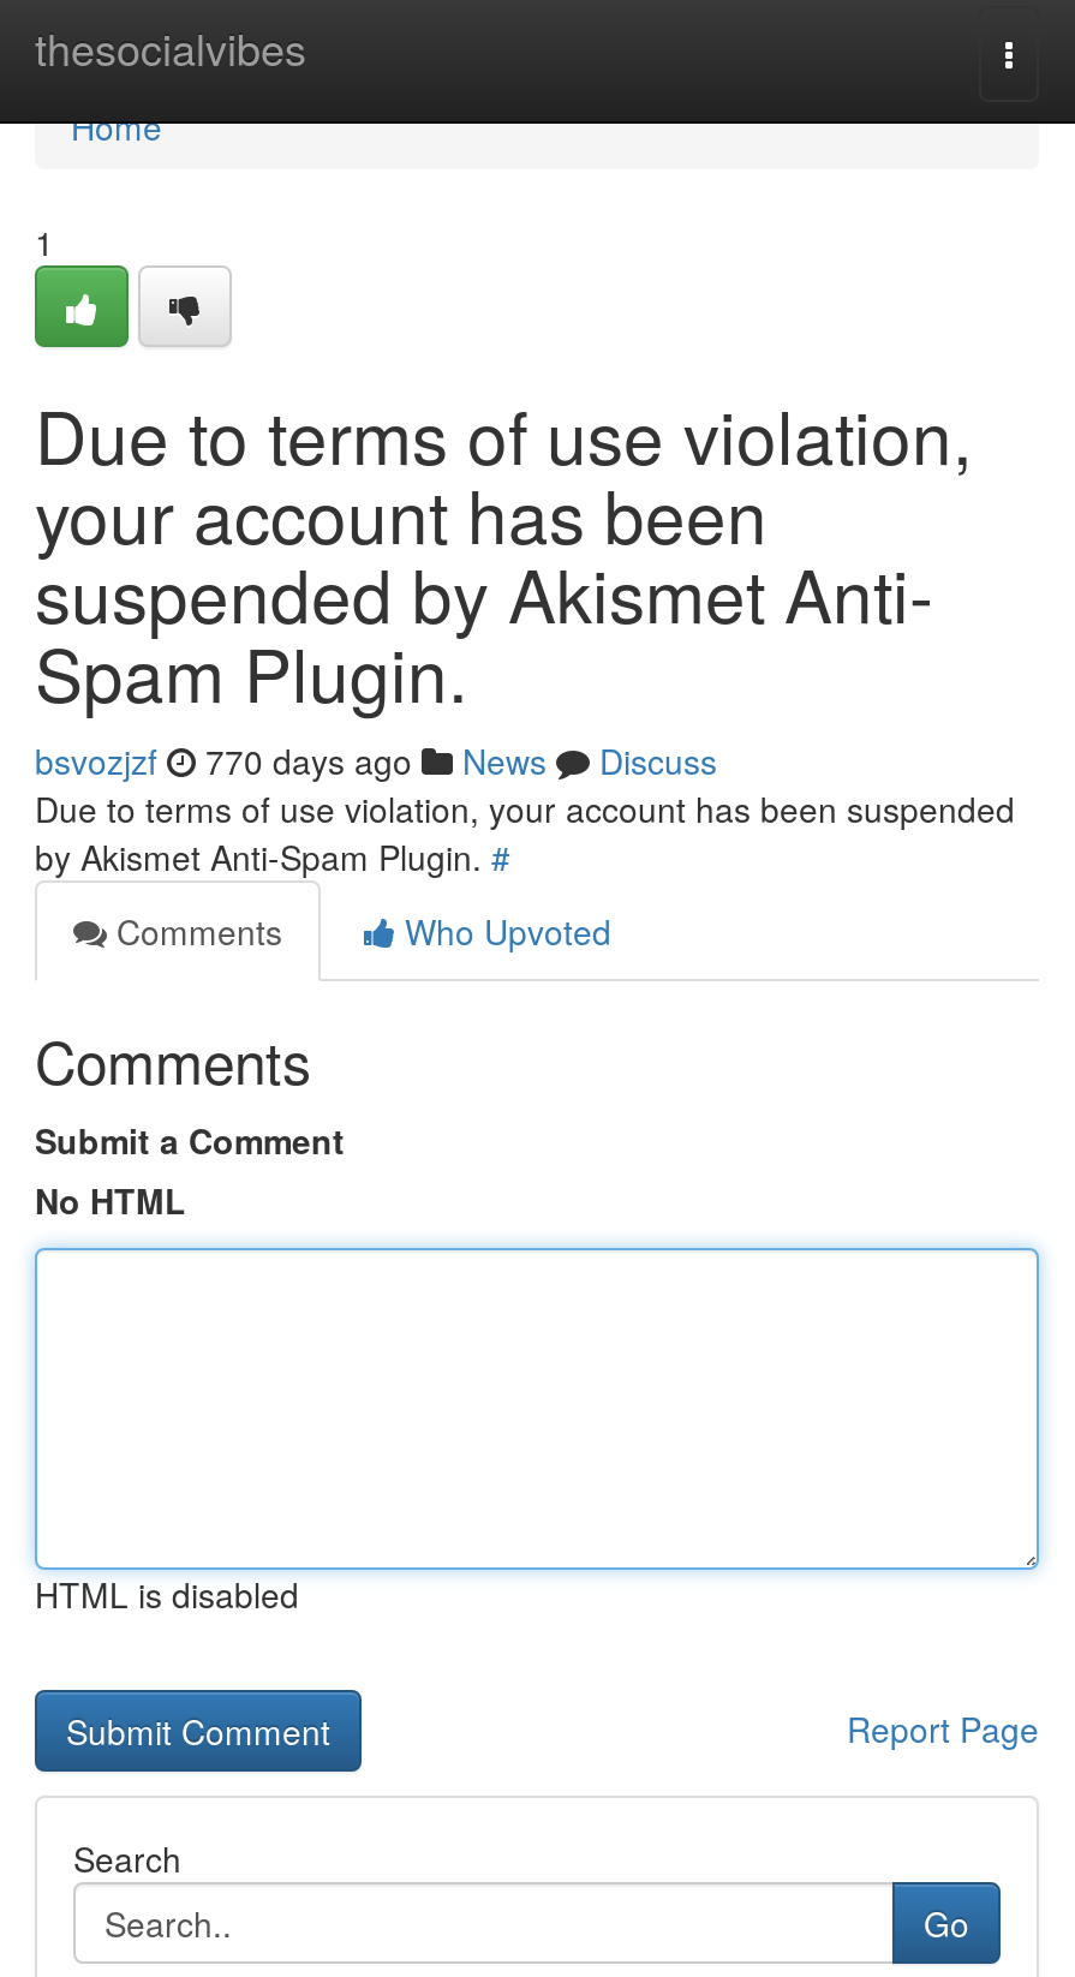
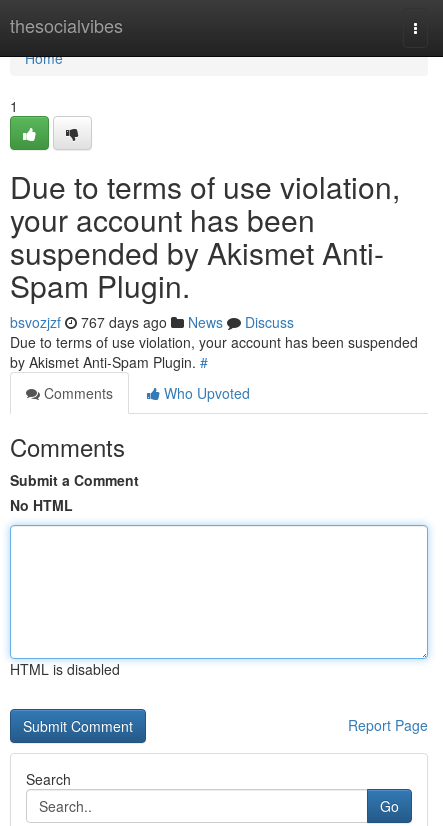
- bsvozjzf 770 days ago News Discuss
+ bsvozjzf 767 days ago News Discuss
